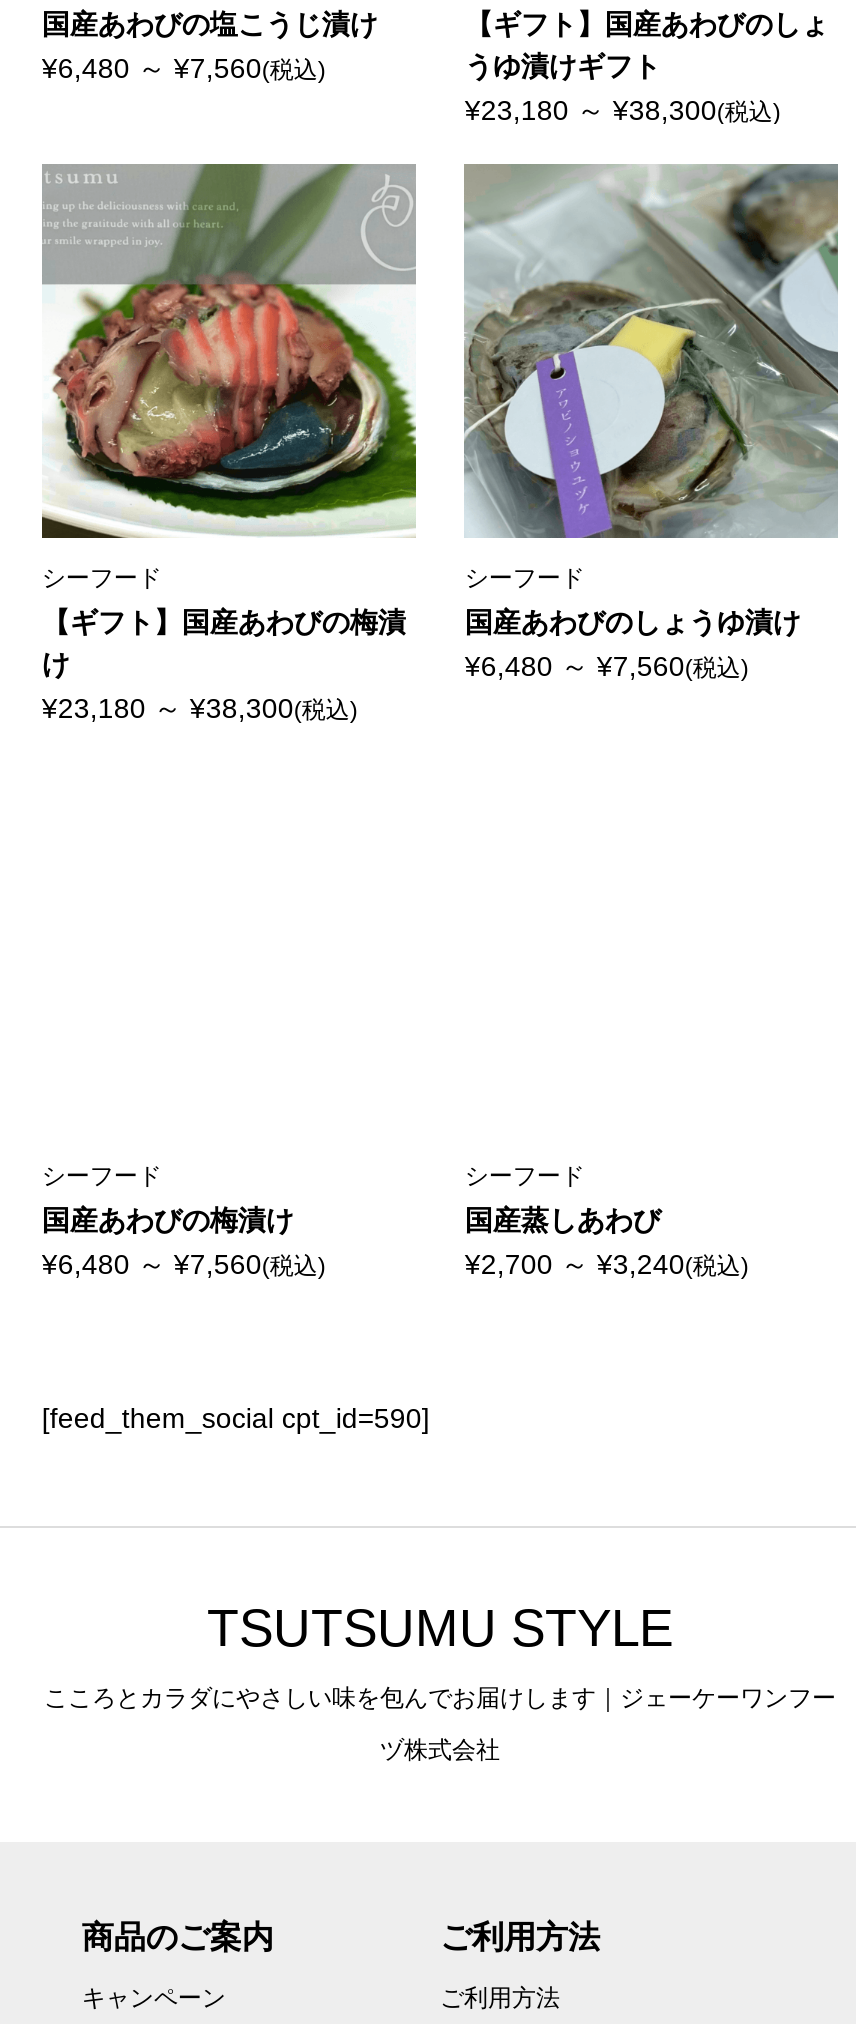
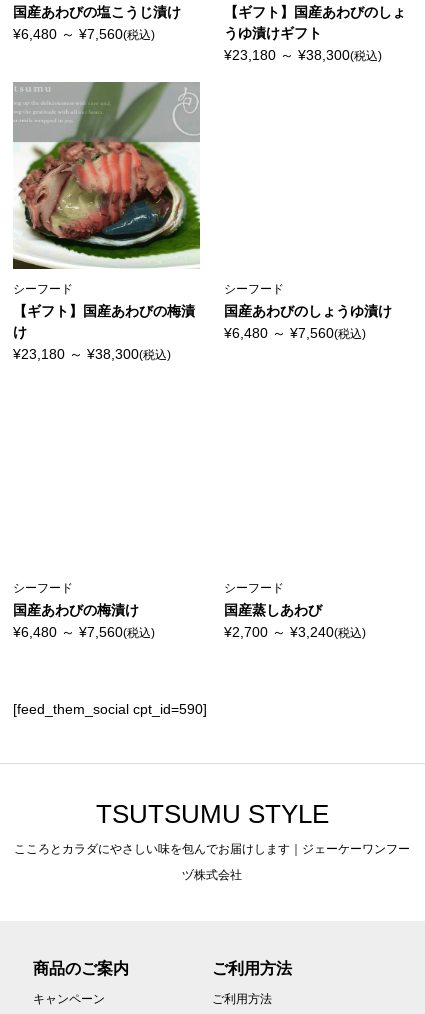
- [image]
